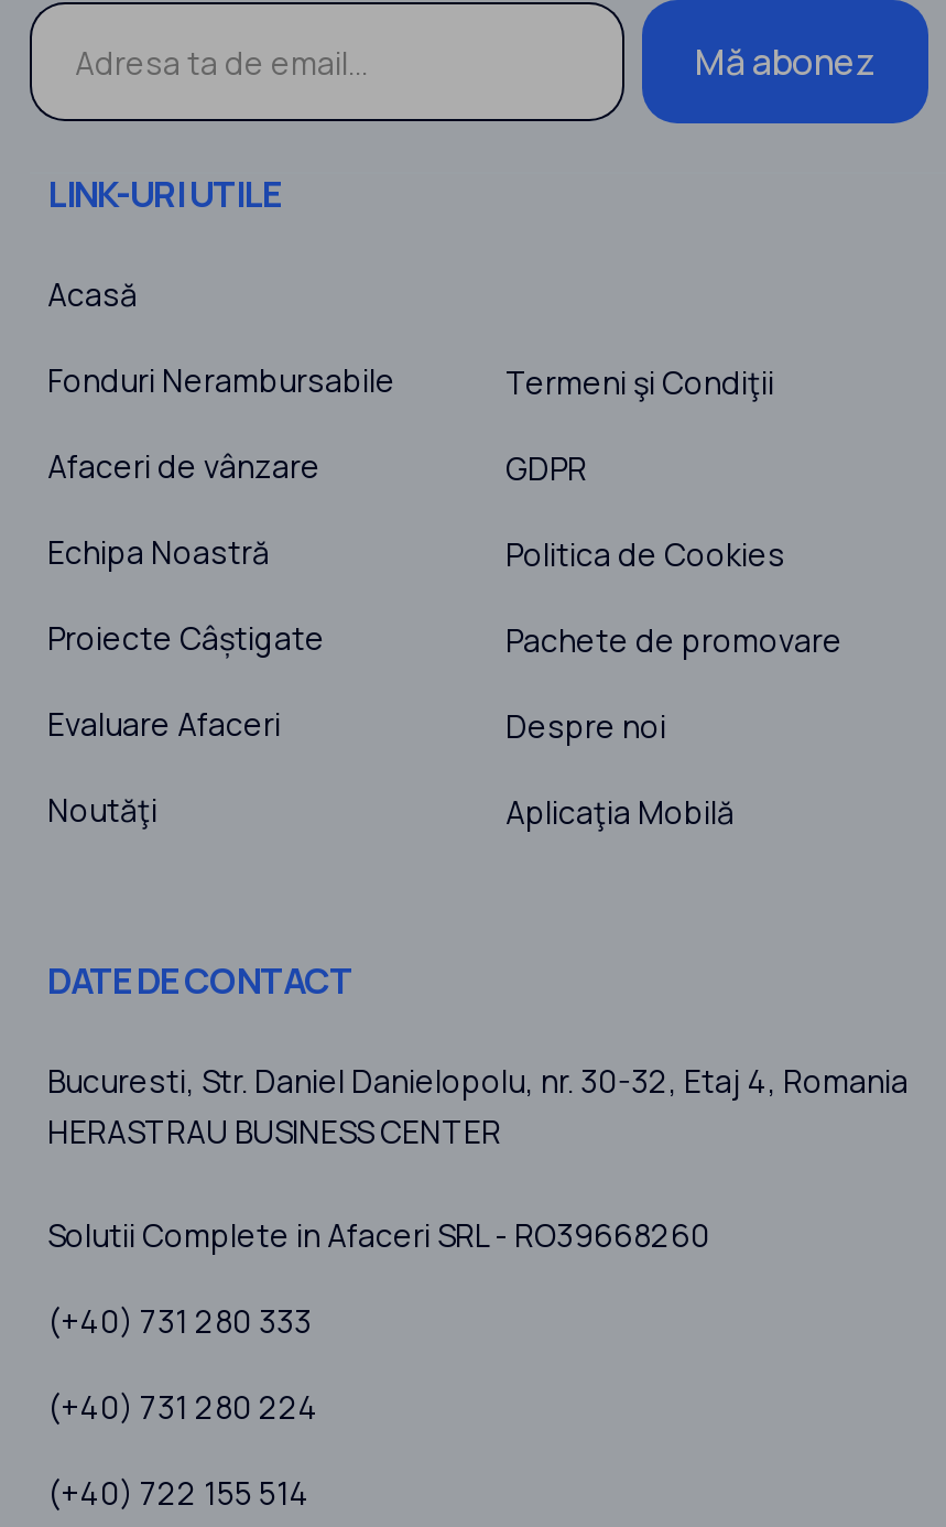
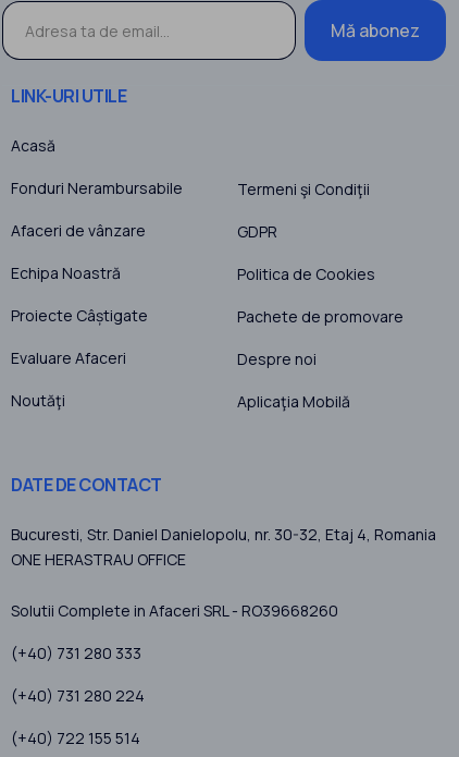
- HERASTRAU BUSINESS CENTER
+ ONE HERASTRAU OFFICE
